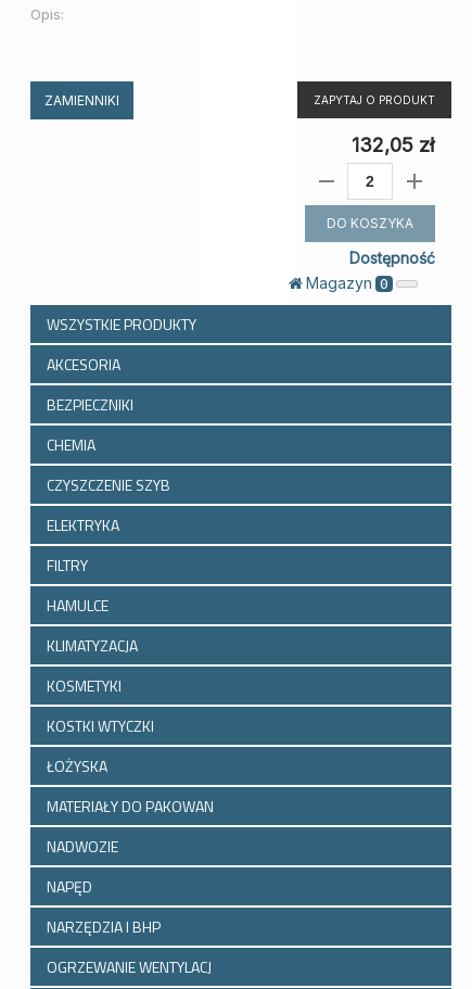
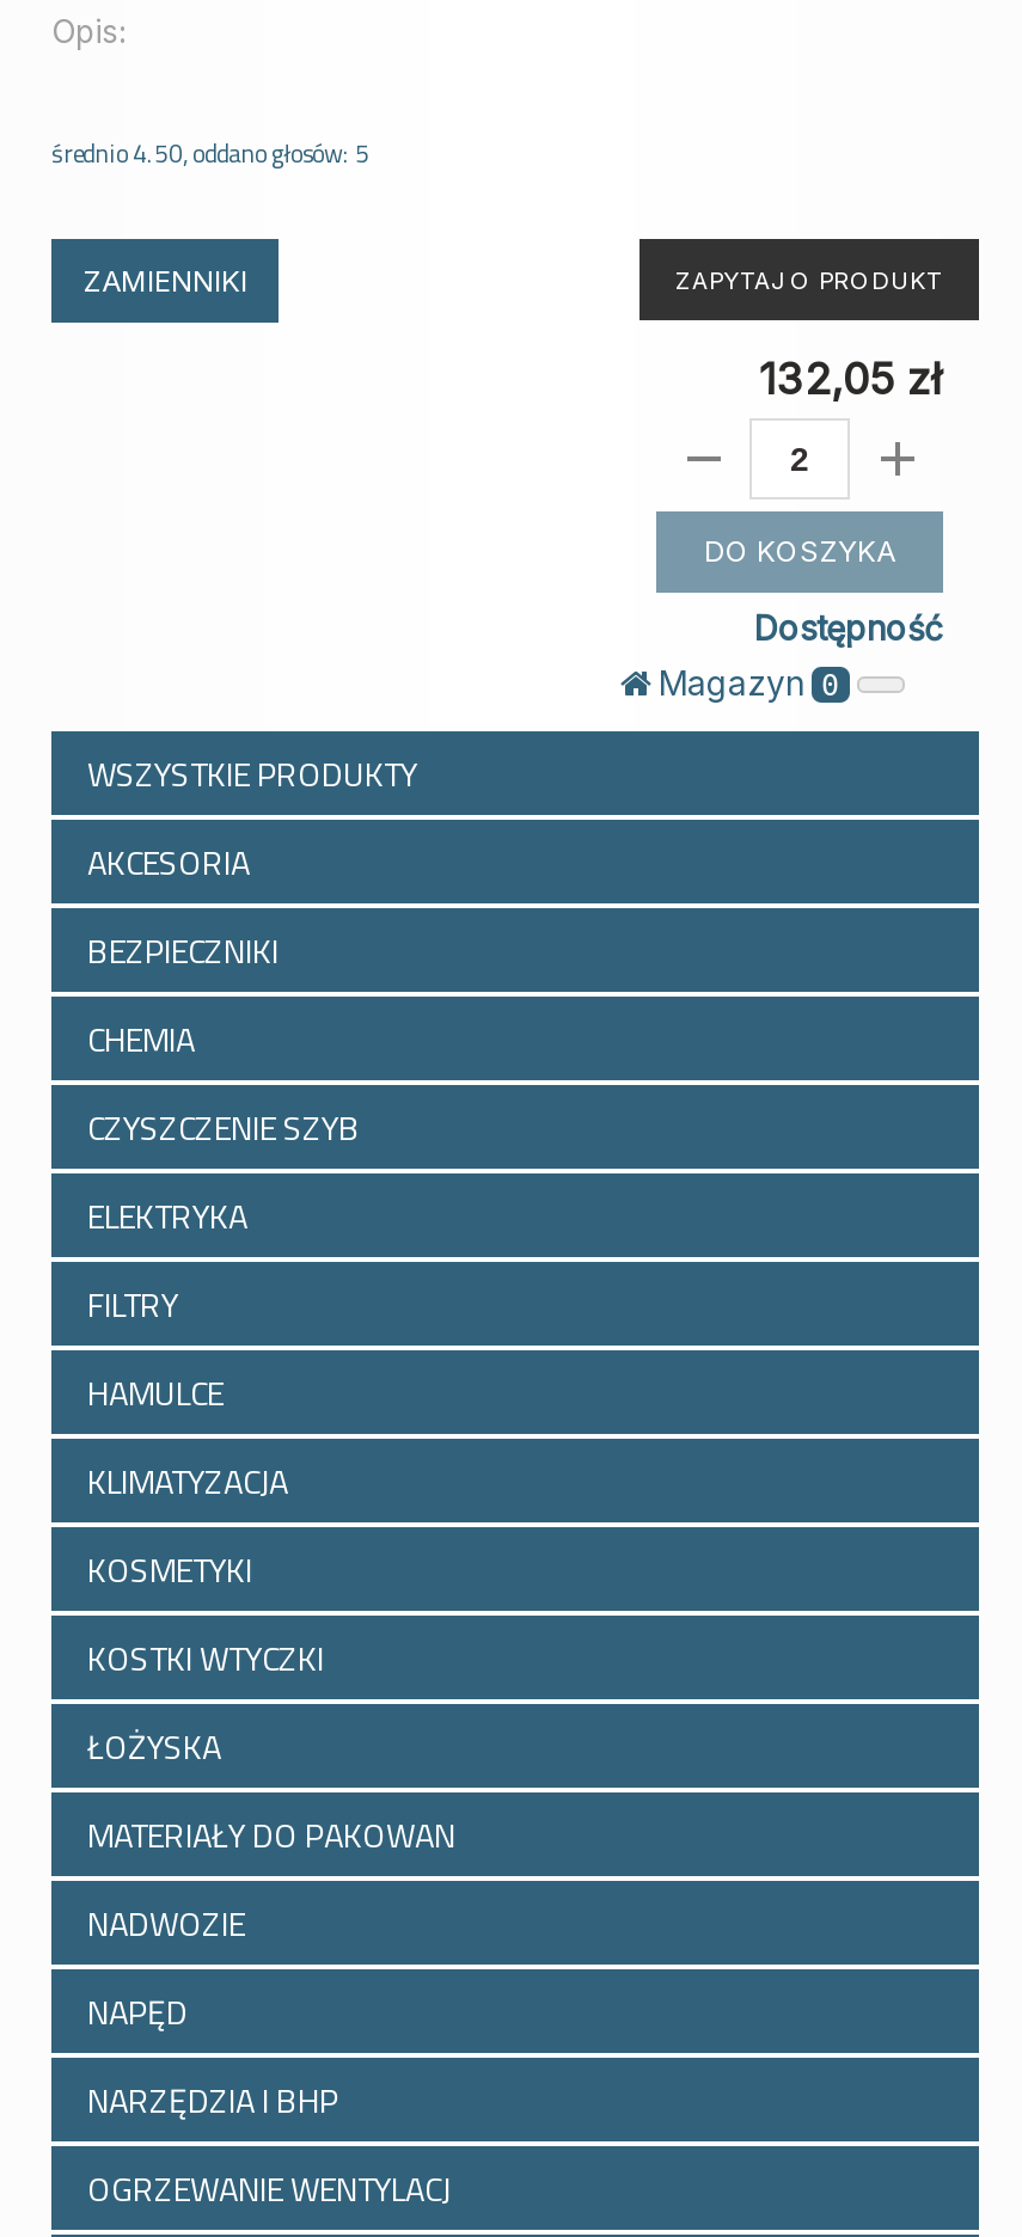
+ średnio4.50, oddano głosów: 5
